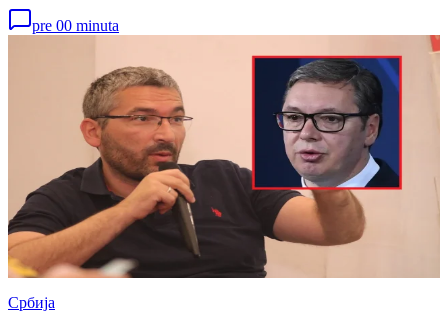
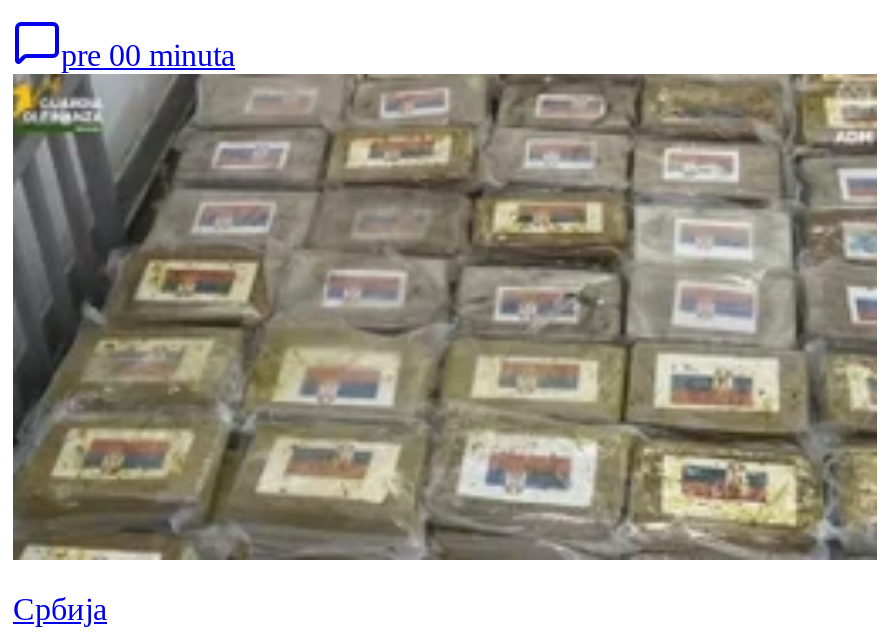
- [image]
+ [image]
